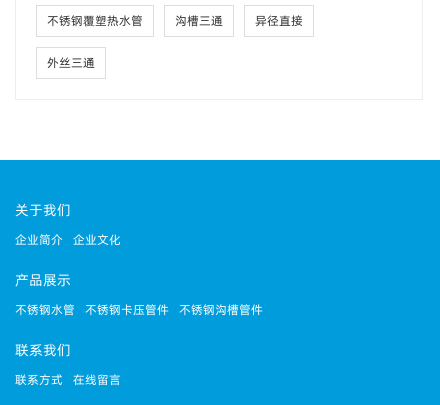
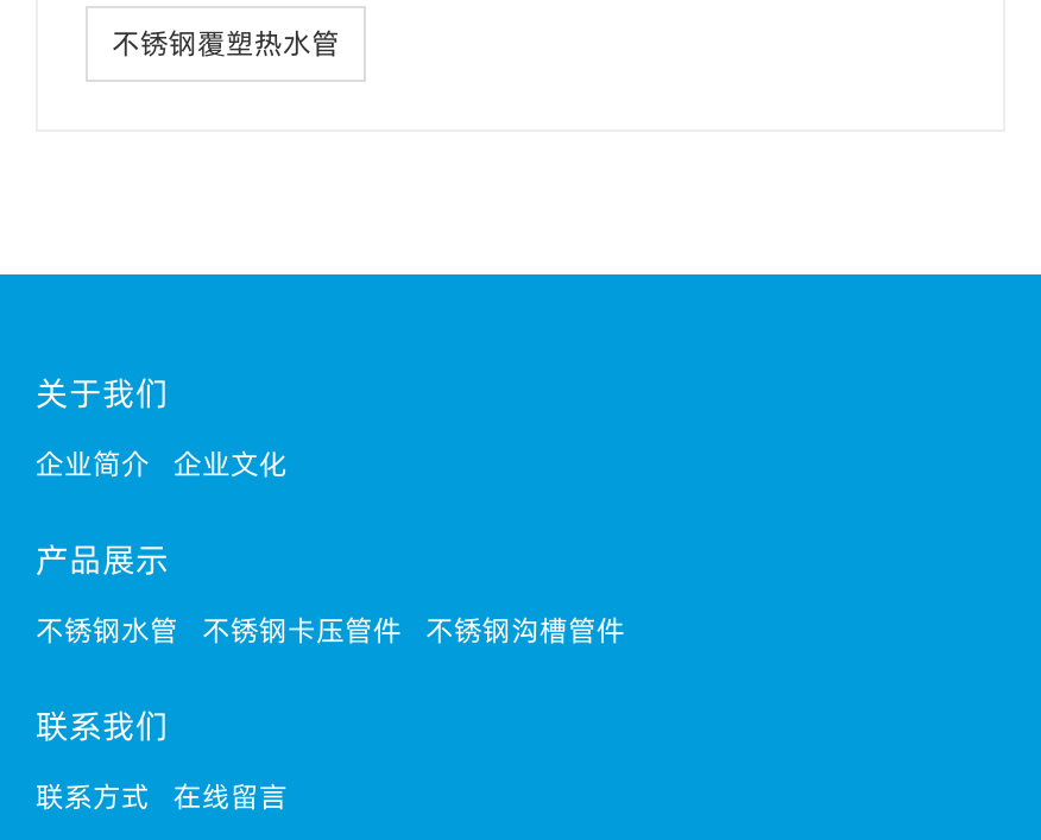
- 沟槽三通
- 异径直接
- 外丝三通
